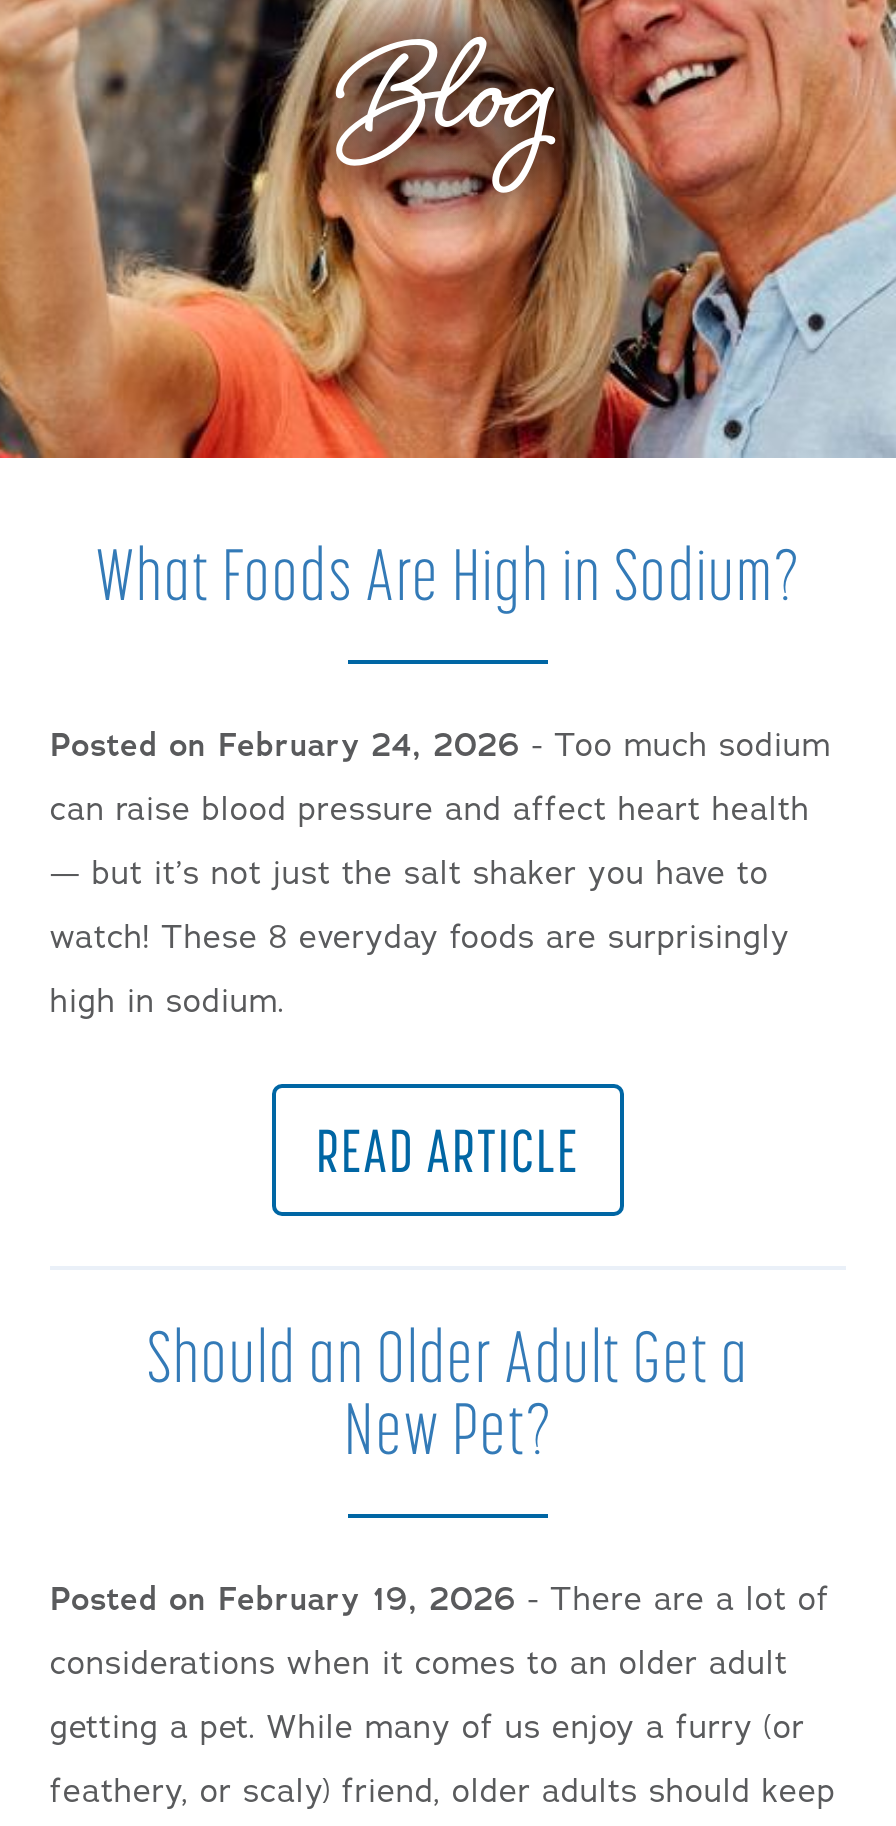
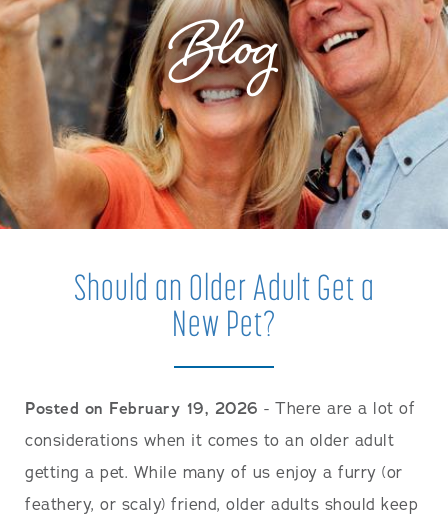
- What Foods Are High in Sodium?
- Posted on February 24, 2026 - Too much sodium
- can raise blood pressure and affect heart health
- — but it’s not just the salt shaker you have to
- watch! These 8 everyday foods are surprisingly
- high in sodium.
- READ ARTICLE
